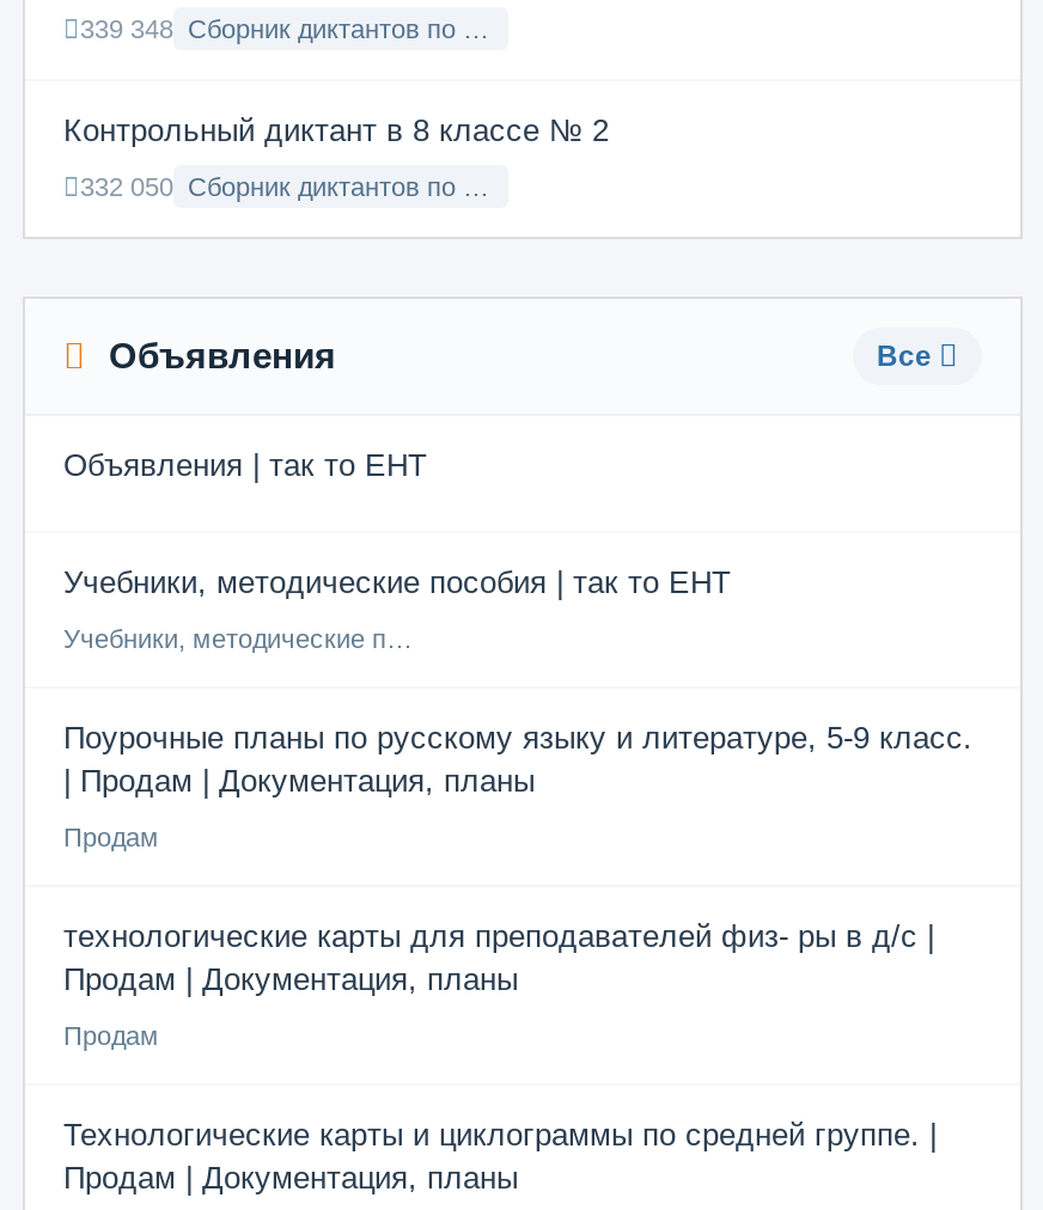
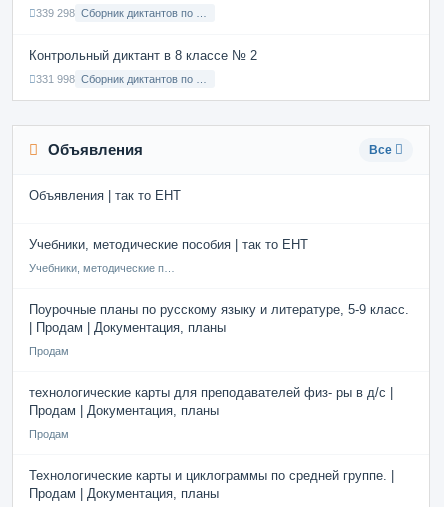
- 339 348
+ 339 298

- 332 050
+ 331 998
